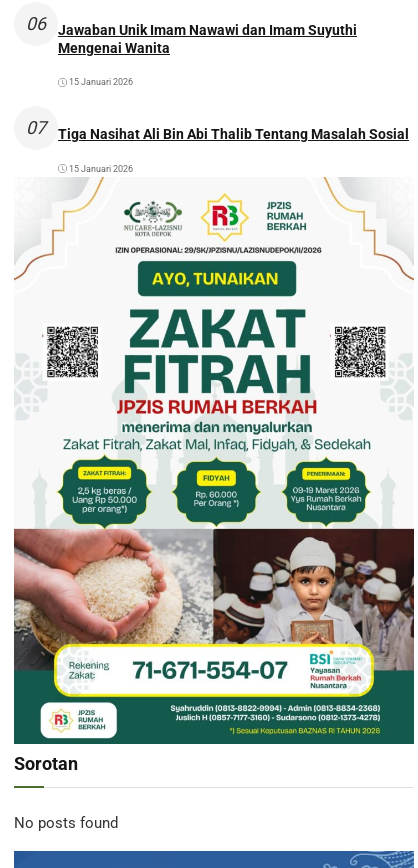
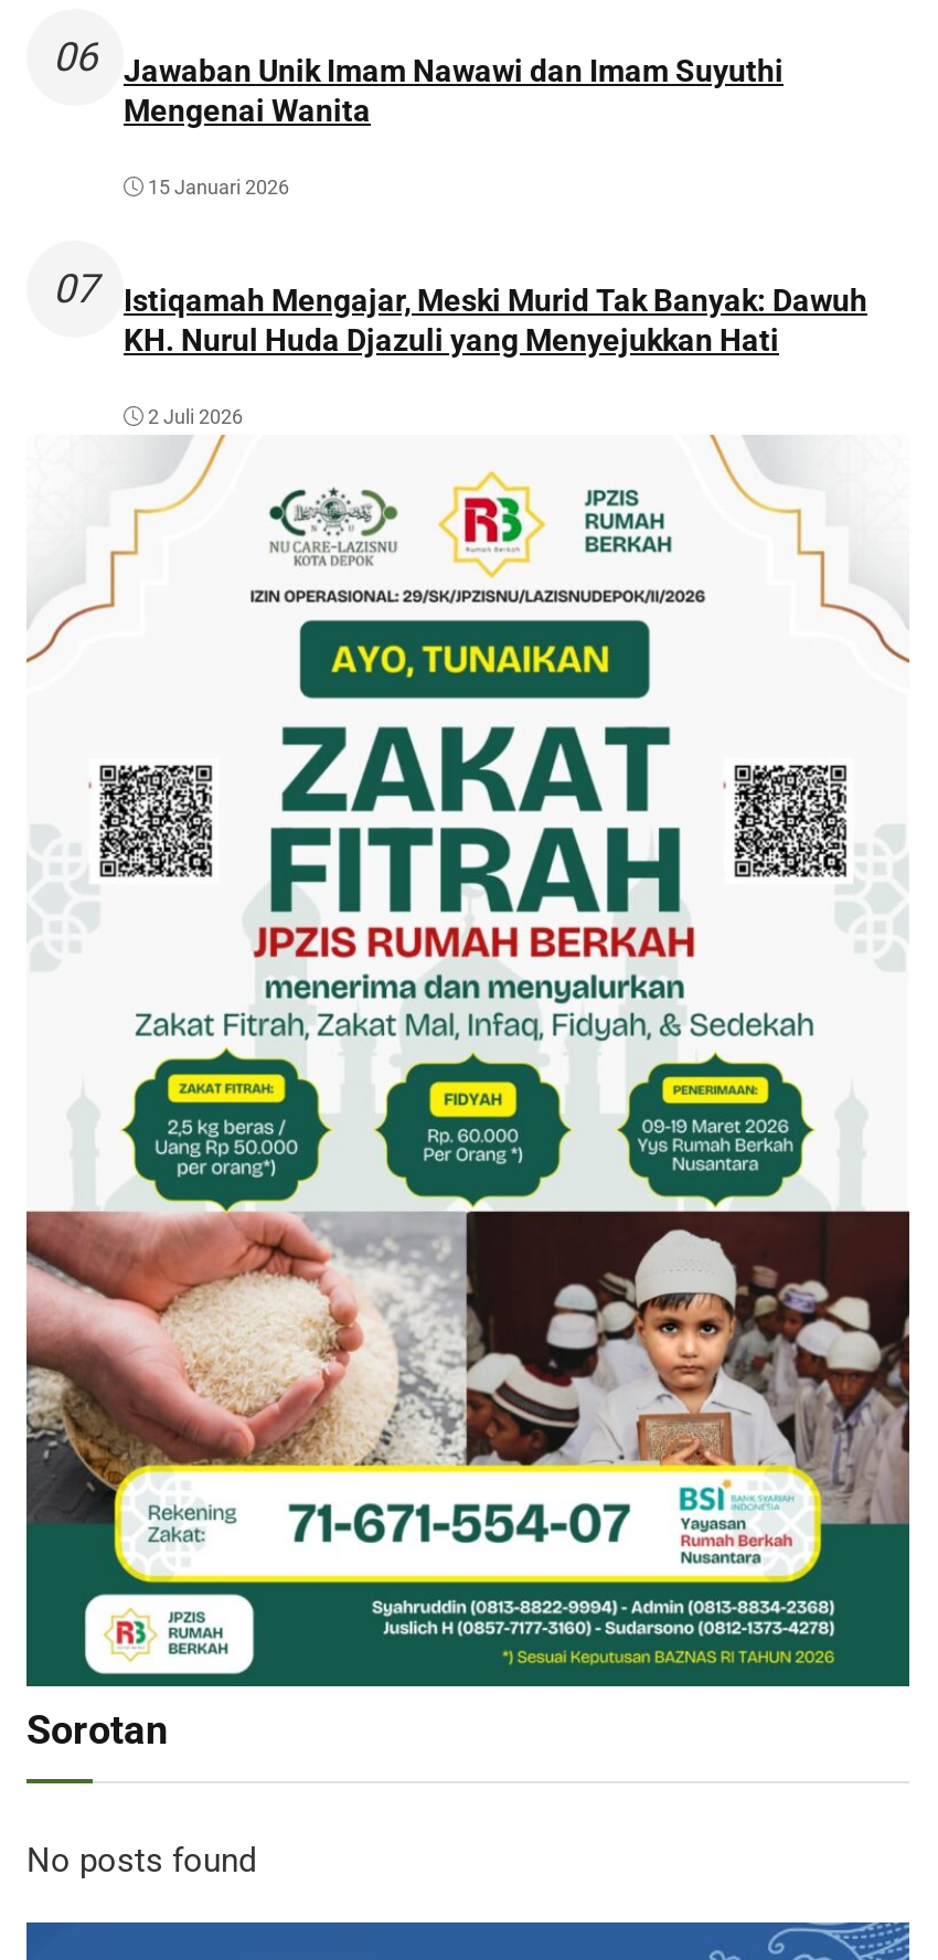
- Tiga Nasihat Ali Bin Abi Thalib Tentang Masalah Sosial
+ Istiqamah Mengajar, Meski Murid Tak Banyak: Dawuh
+ KH. Nurul Huda Djazuli yang Menyejukkan Hati

- 15 Januari 2026
+ 2 Juli 2026
